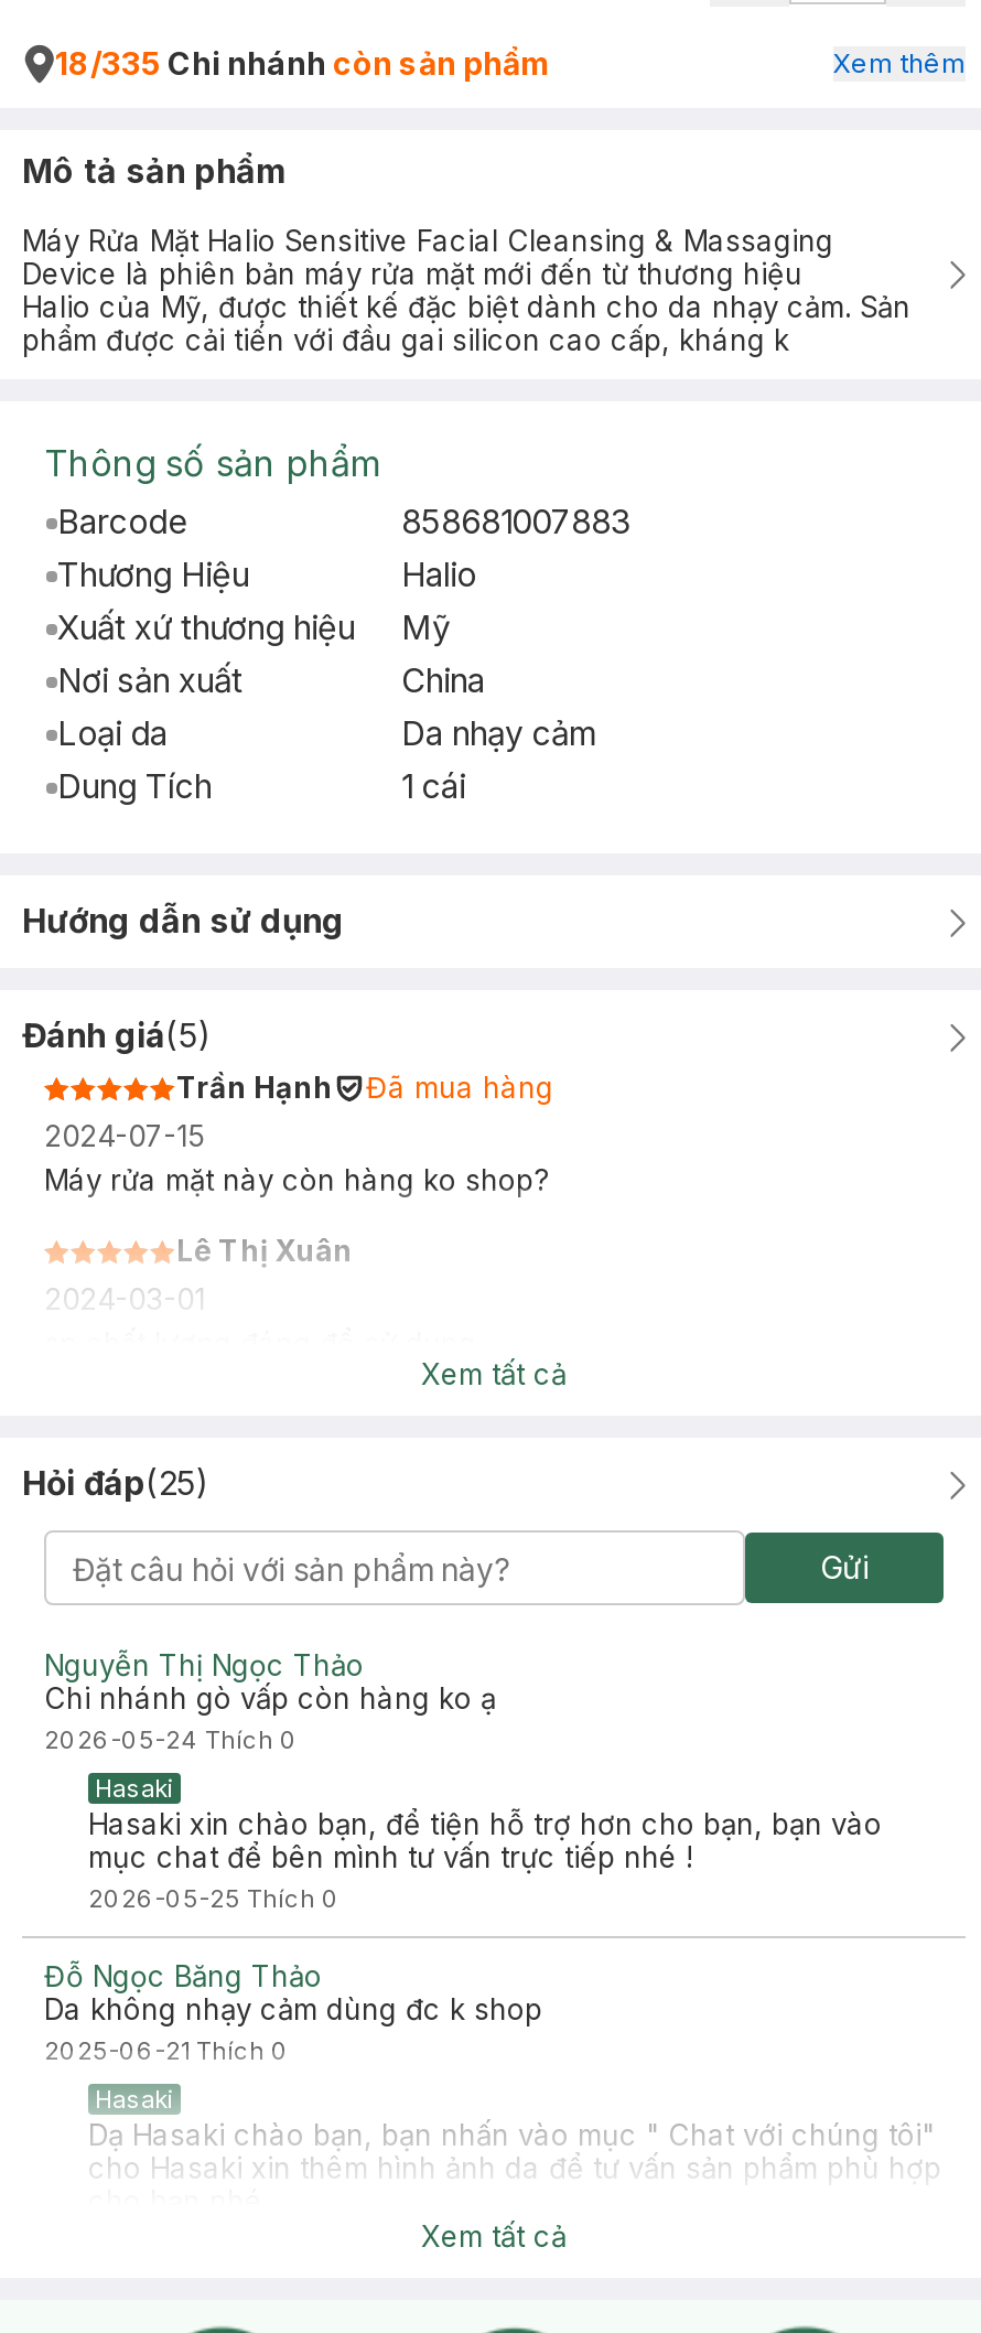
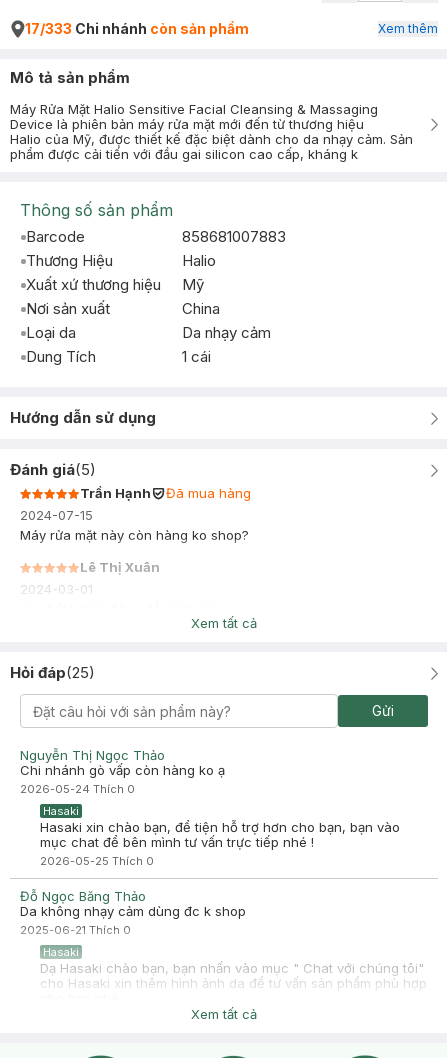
- 18/335 Chi nhánh còn sản phẩm
+ 17/333 Chi nhánh còn sản phẩm
